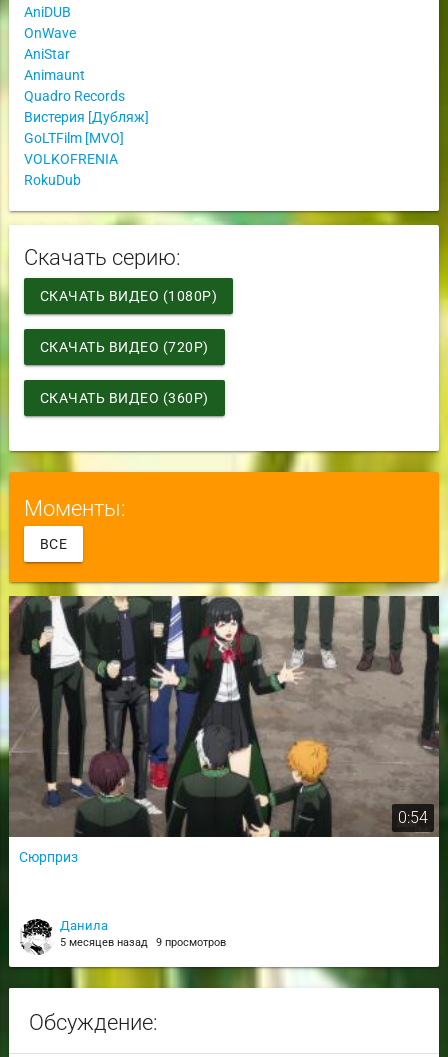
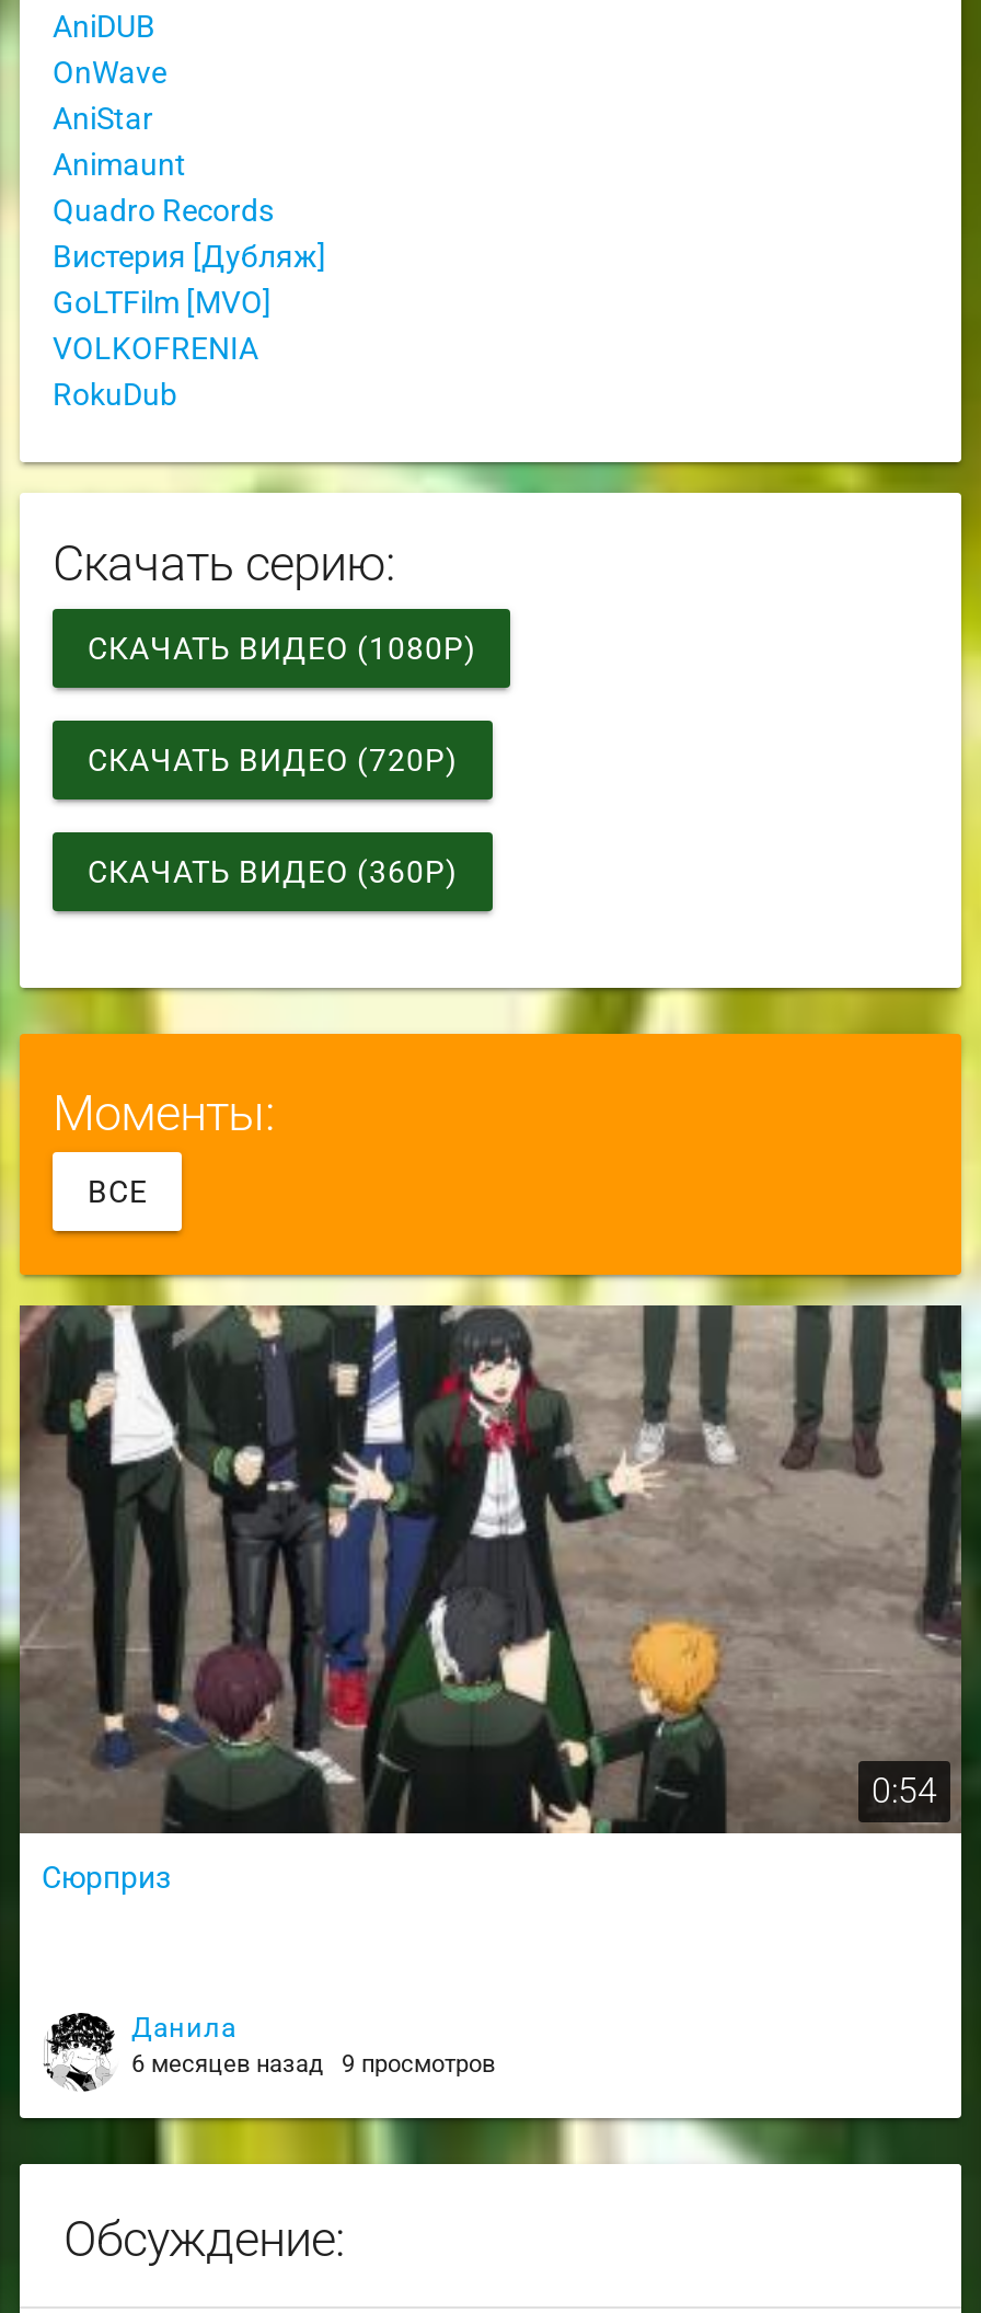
- 5 месяцев назад 9 просмотров
+ 6 месяцев назад 9 просмотров
